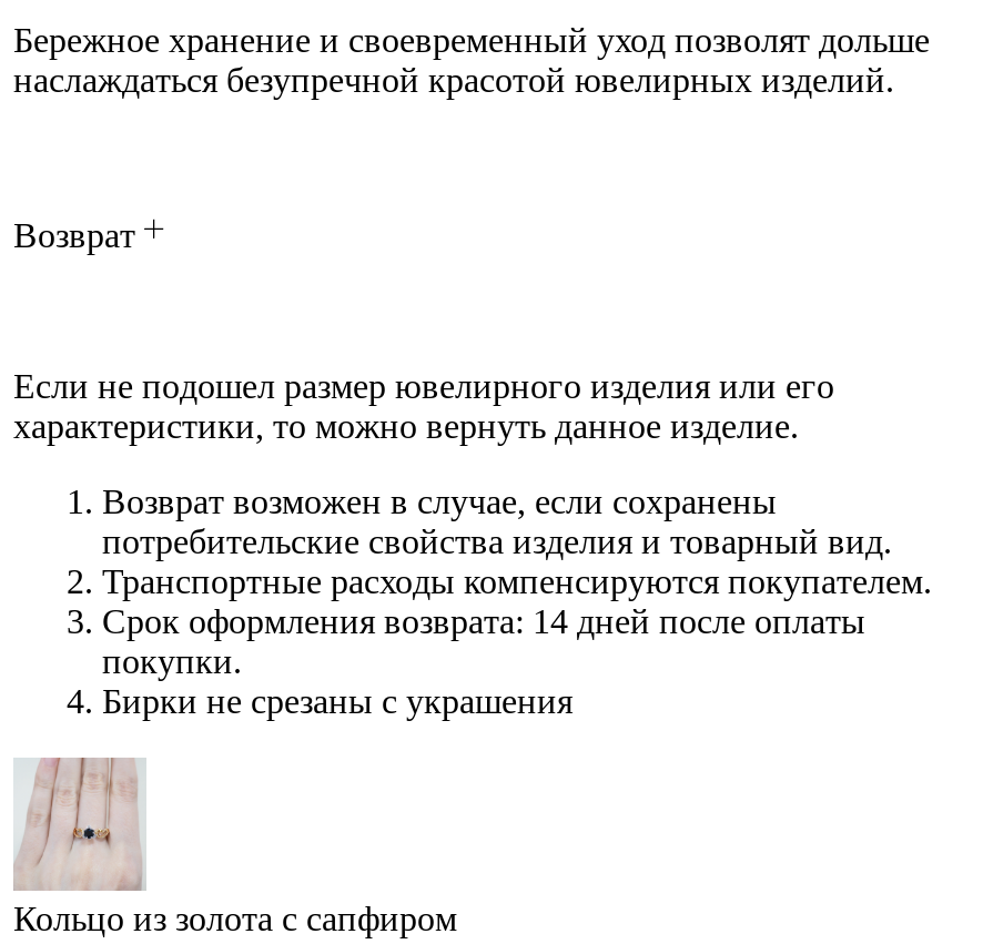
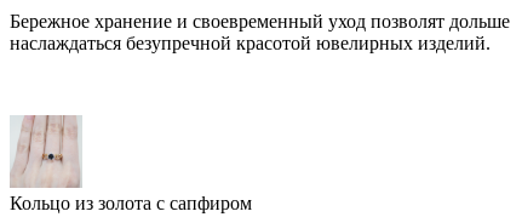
- Возврат

- Если не подошел размер ювелирного изделия или его
- характеристики, то можно вернуть данное изделие.
- Возврат возможен в случае, если сохранены
- потребительские свойства изделия и товарный вид.
- Транспортные расходы компенсируются покупателем.
- Срок оформления возврата: 14 дней после оплаты
- покупки.
- Бирки не срезаны с украшения
